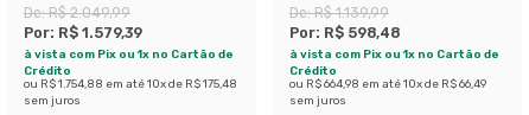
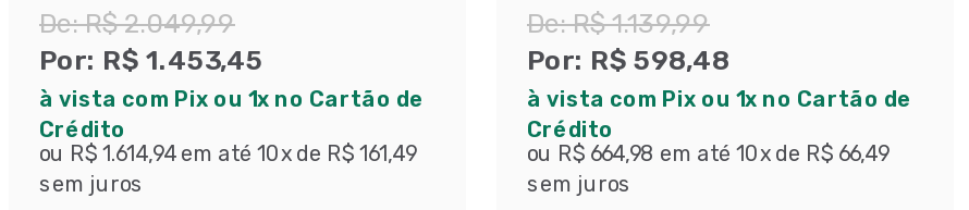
- Por: R$ 1.579,39
+ Por: R$ 1.453,45

- ou R$ 1.754,88 em até 10 x de R$ 175,48
+ ou R$ 1.614,94 em até 10 x de R$ 161,49
